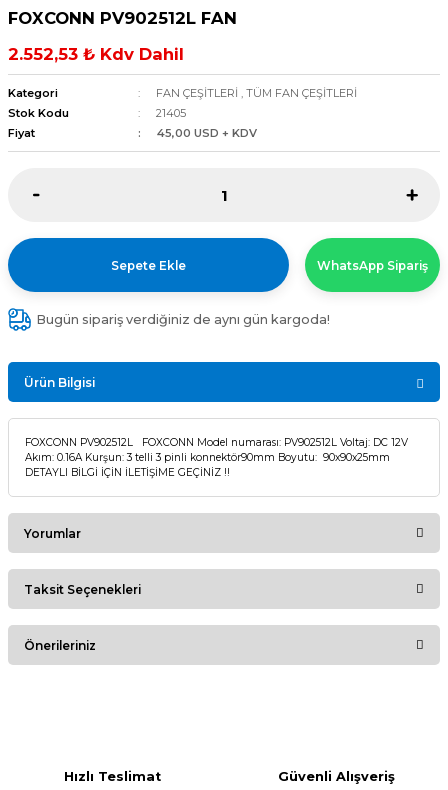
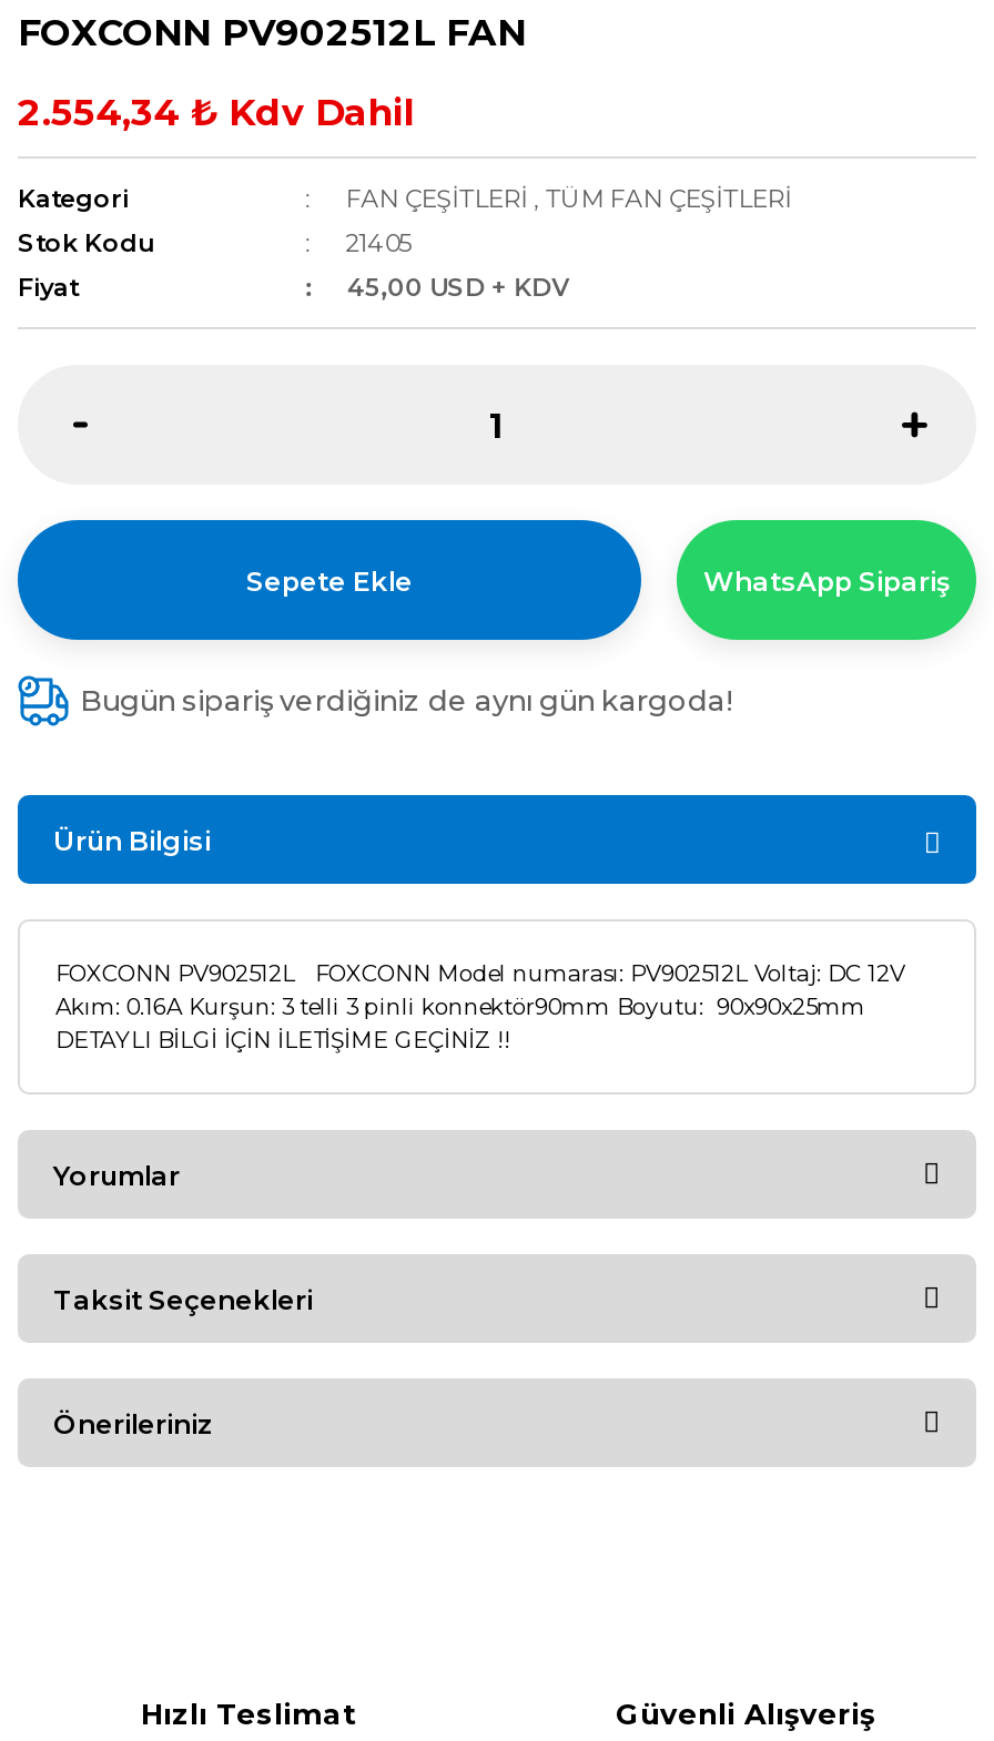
- 2.552,53 ₺ Kdv Dahil
+ 2.554,34 ₺ Kdv Dahil
